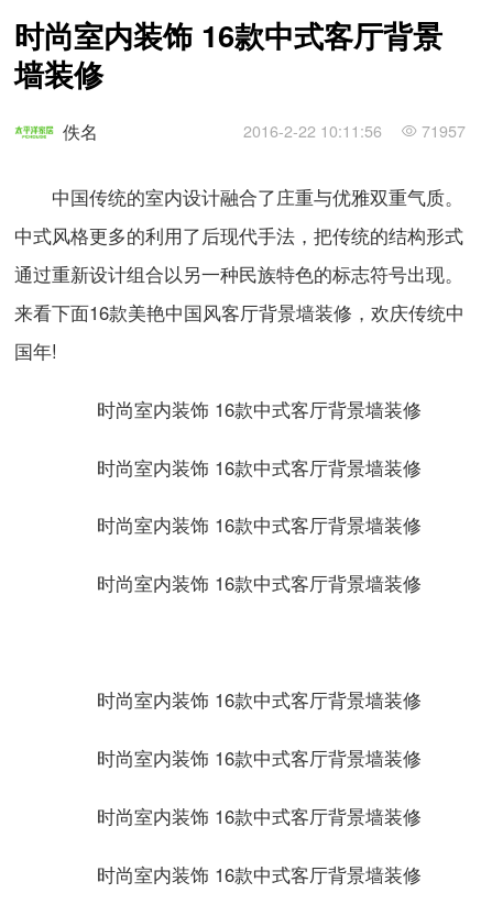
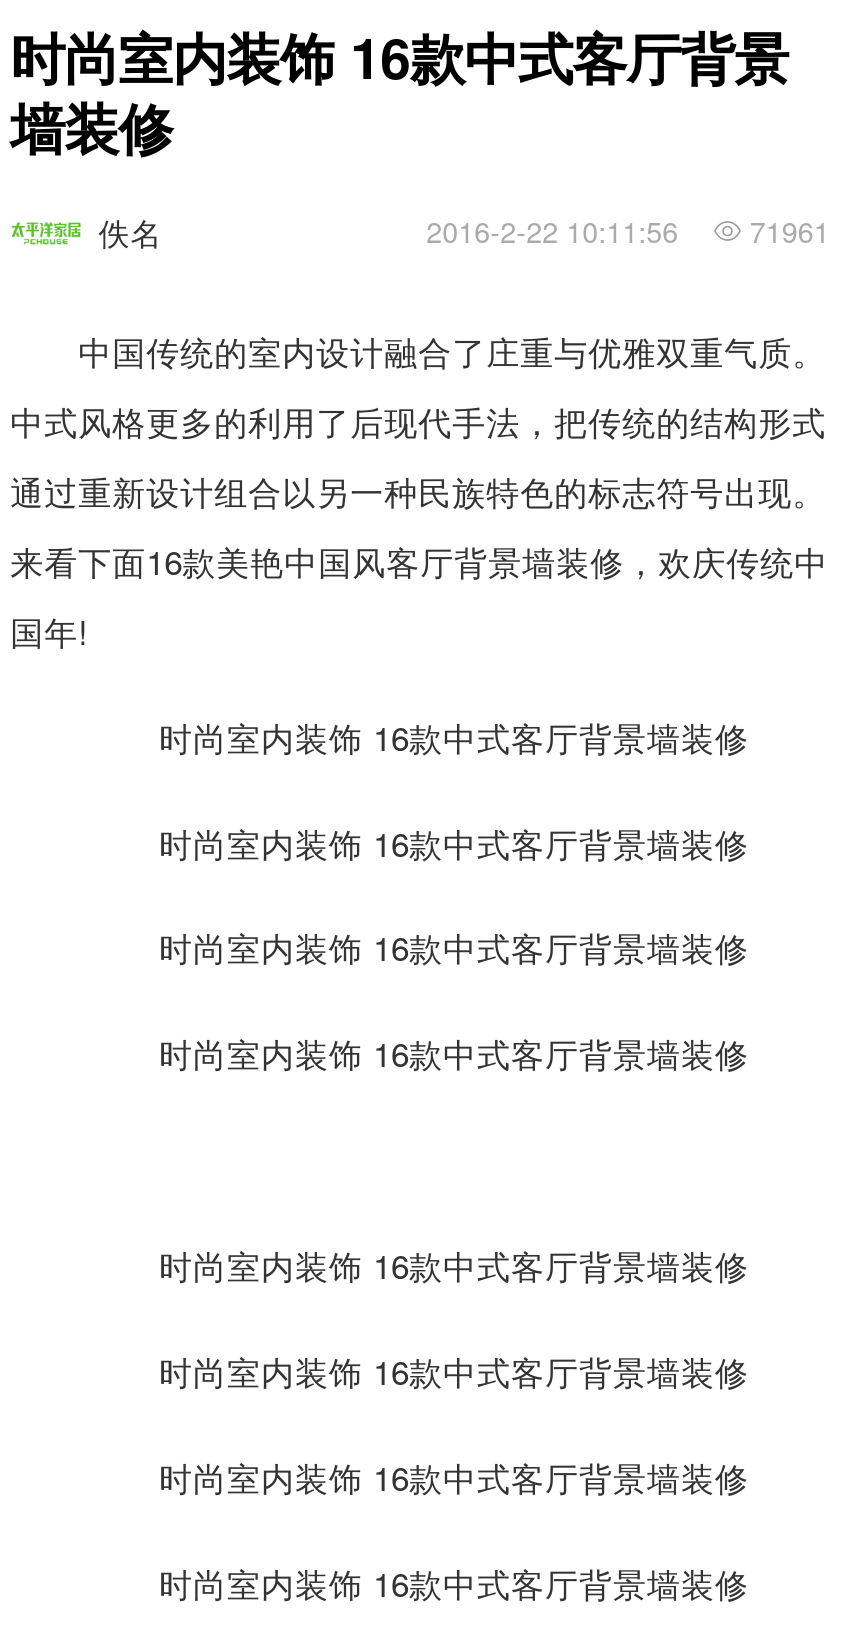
- 2016-2-22 10:11:56 71957
+ 2016-2-22 10:11:56 71961
